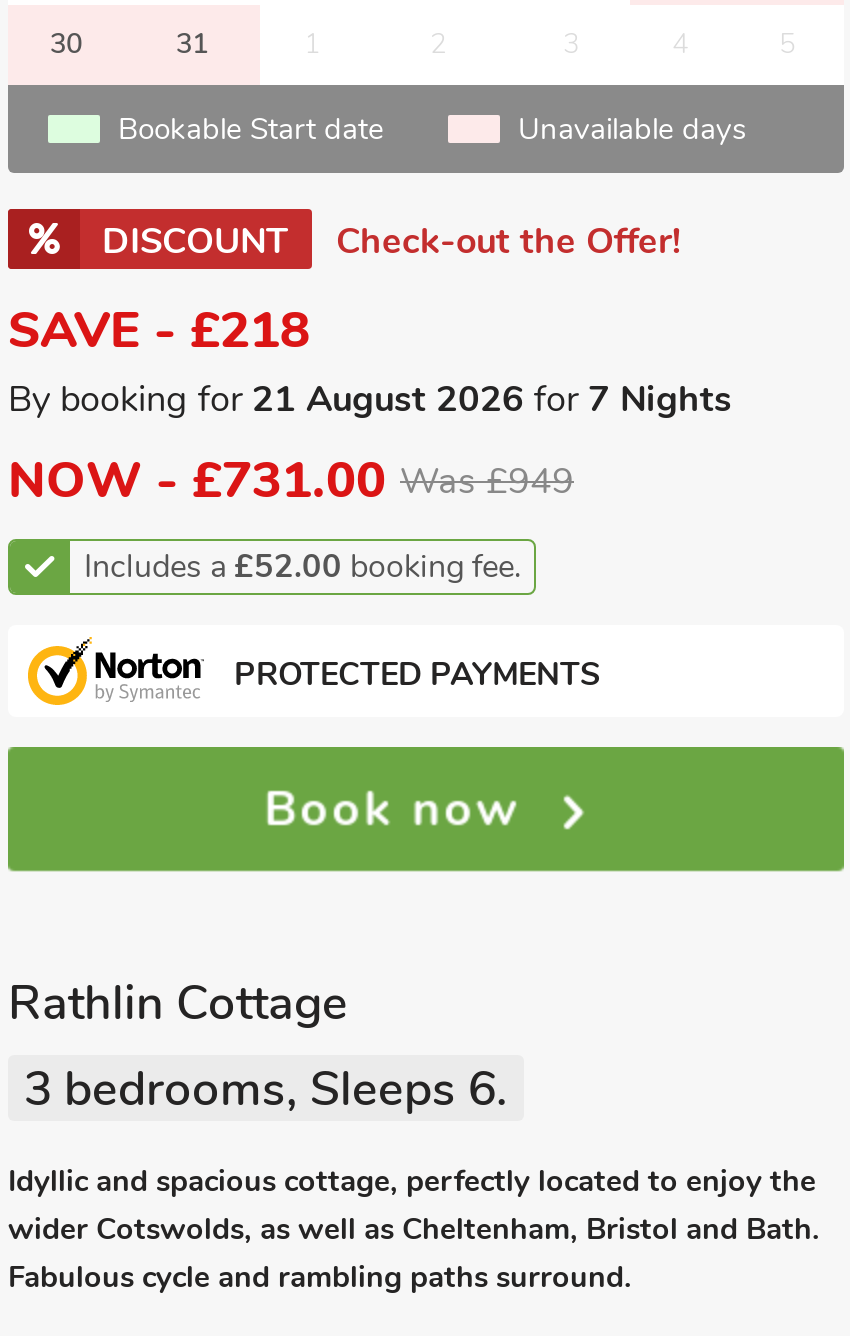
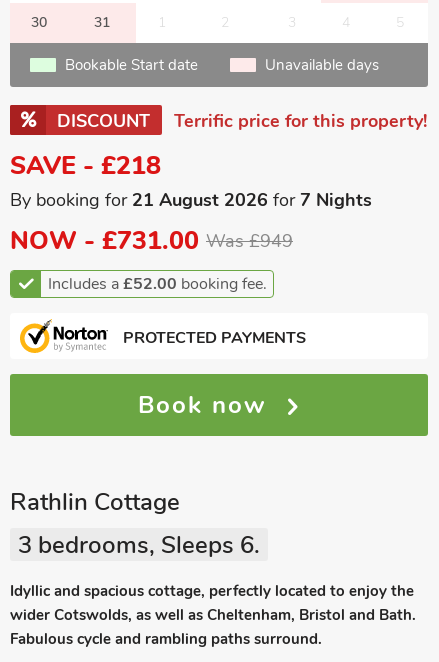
- Check-out the Offer!
+ Terrific price for this property!
